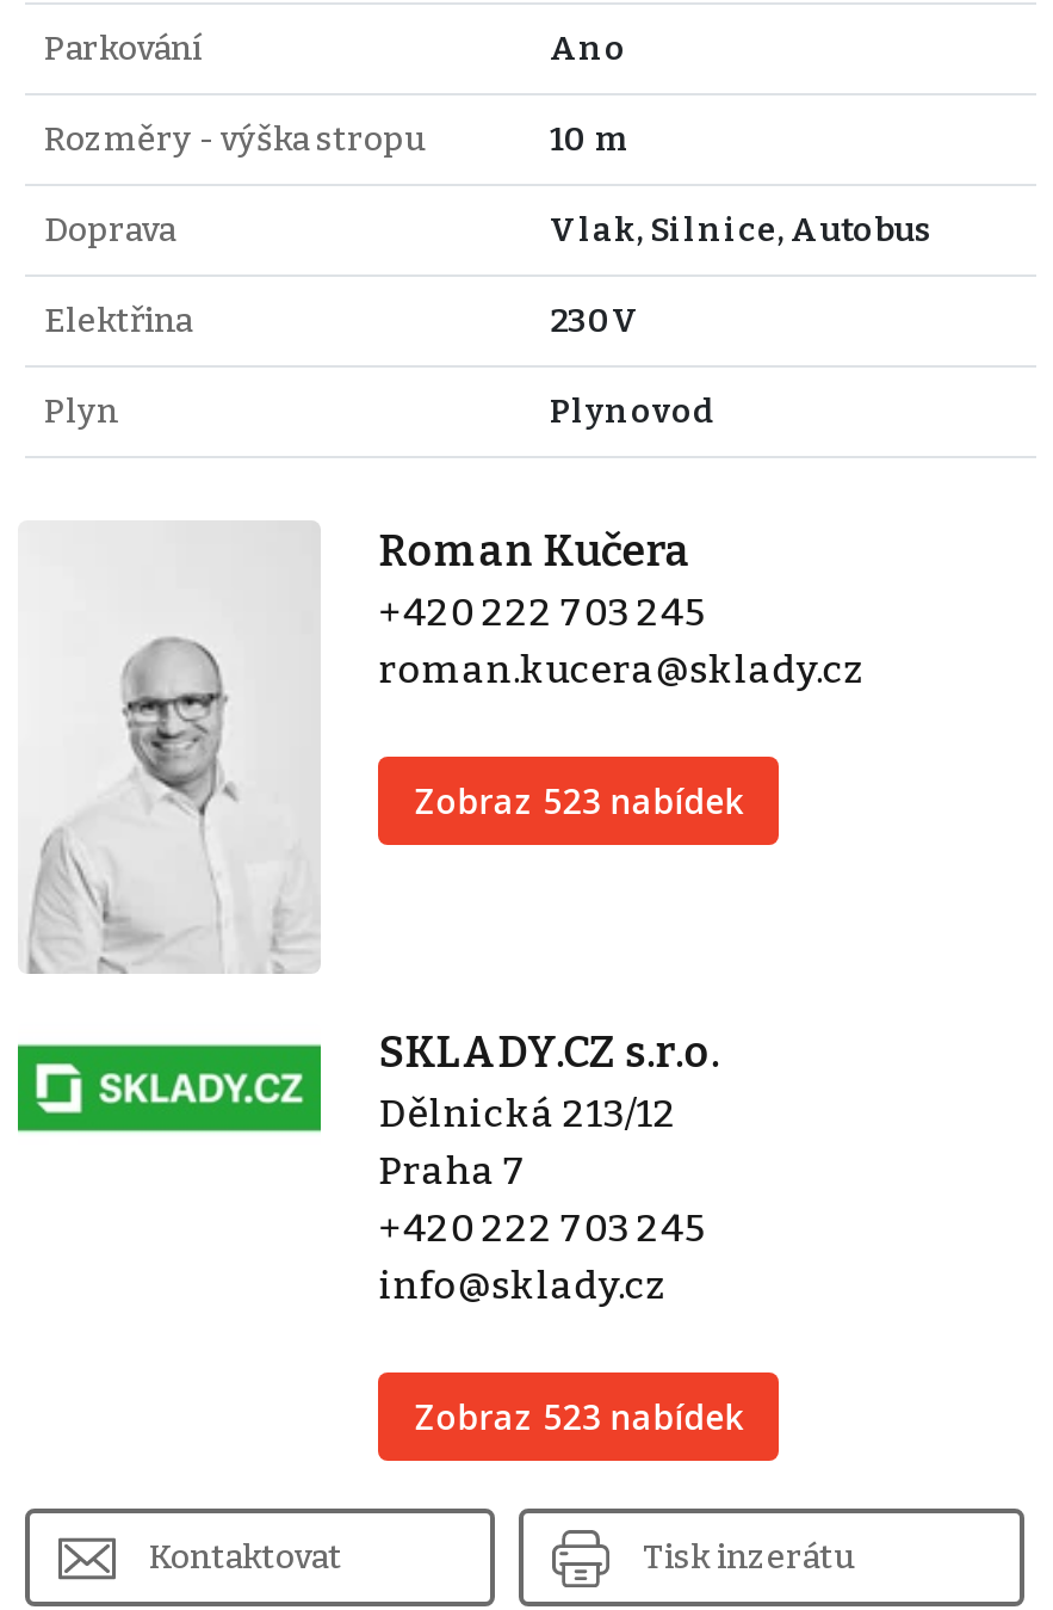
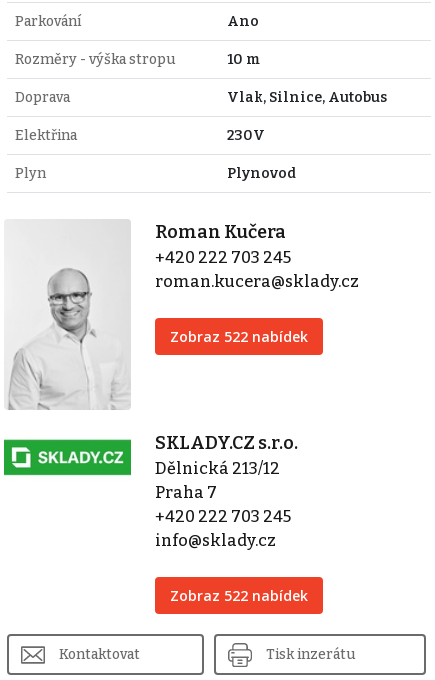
- Zobraz 523 nabídek
+ Zobraz 522 nabídek

- Zobraz 523 nabídek
+ Zobraz 522 nabídek
